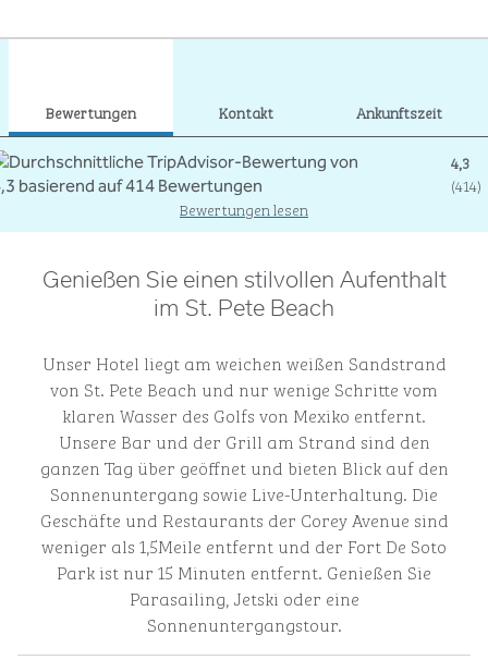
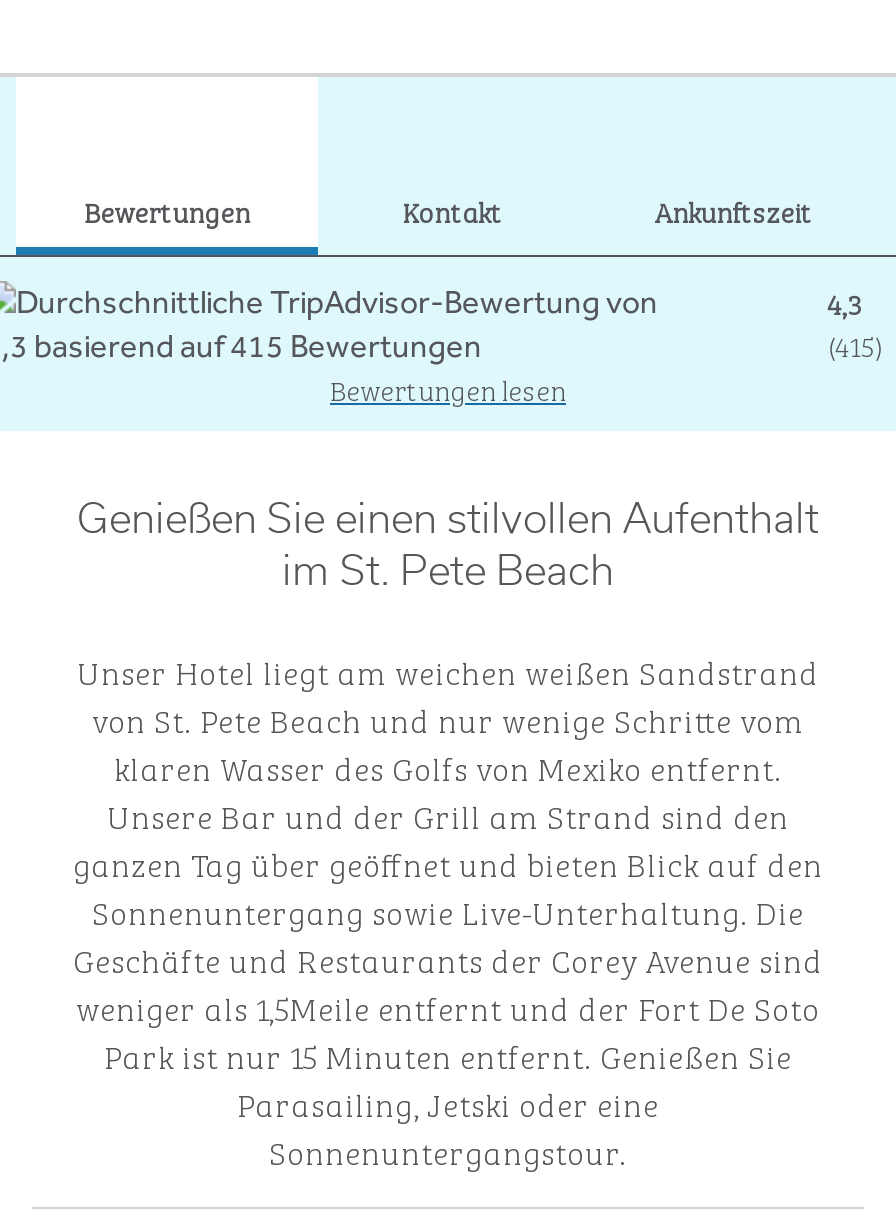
- (414)
+ (415)
